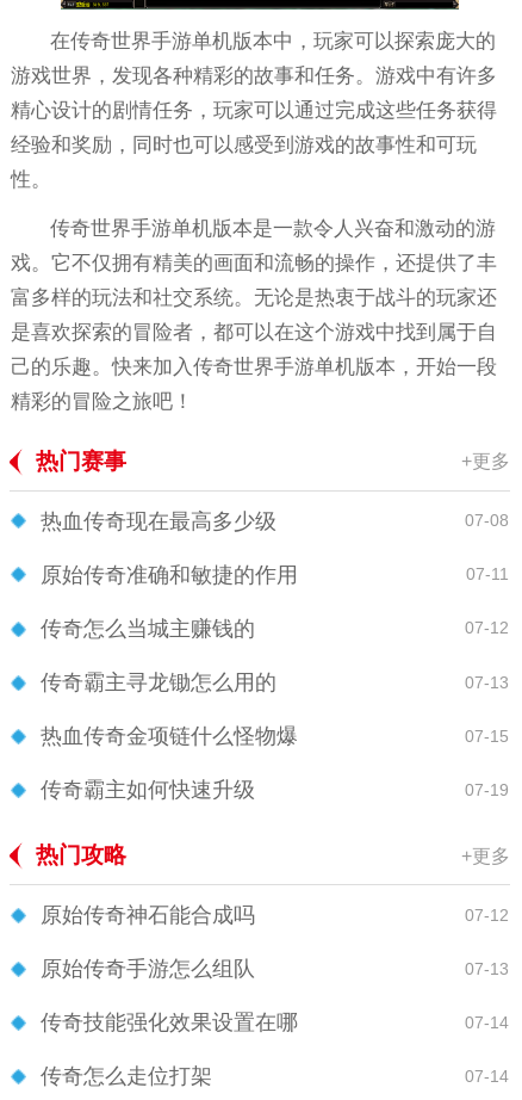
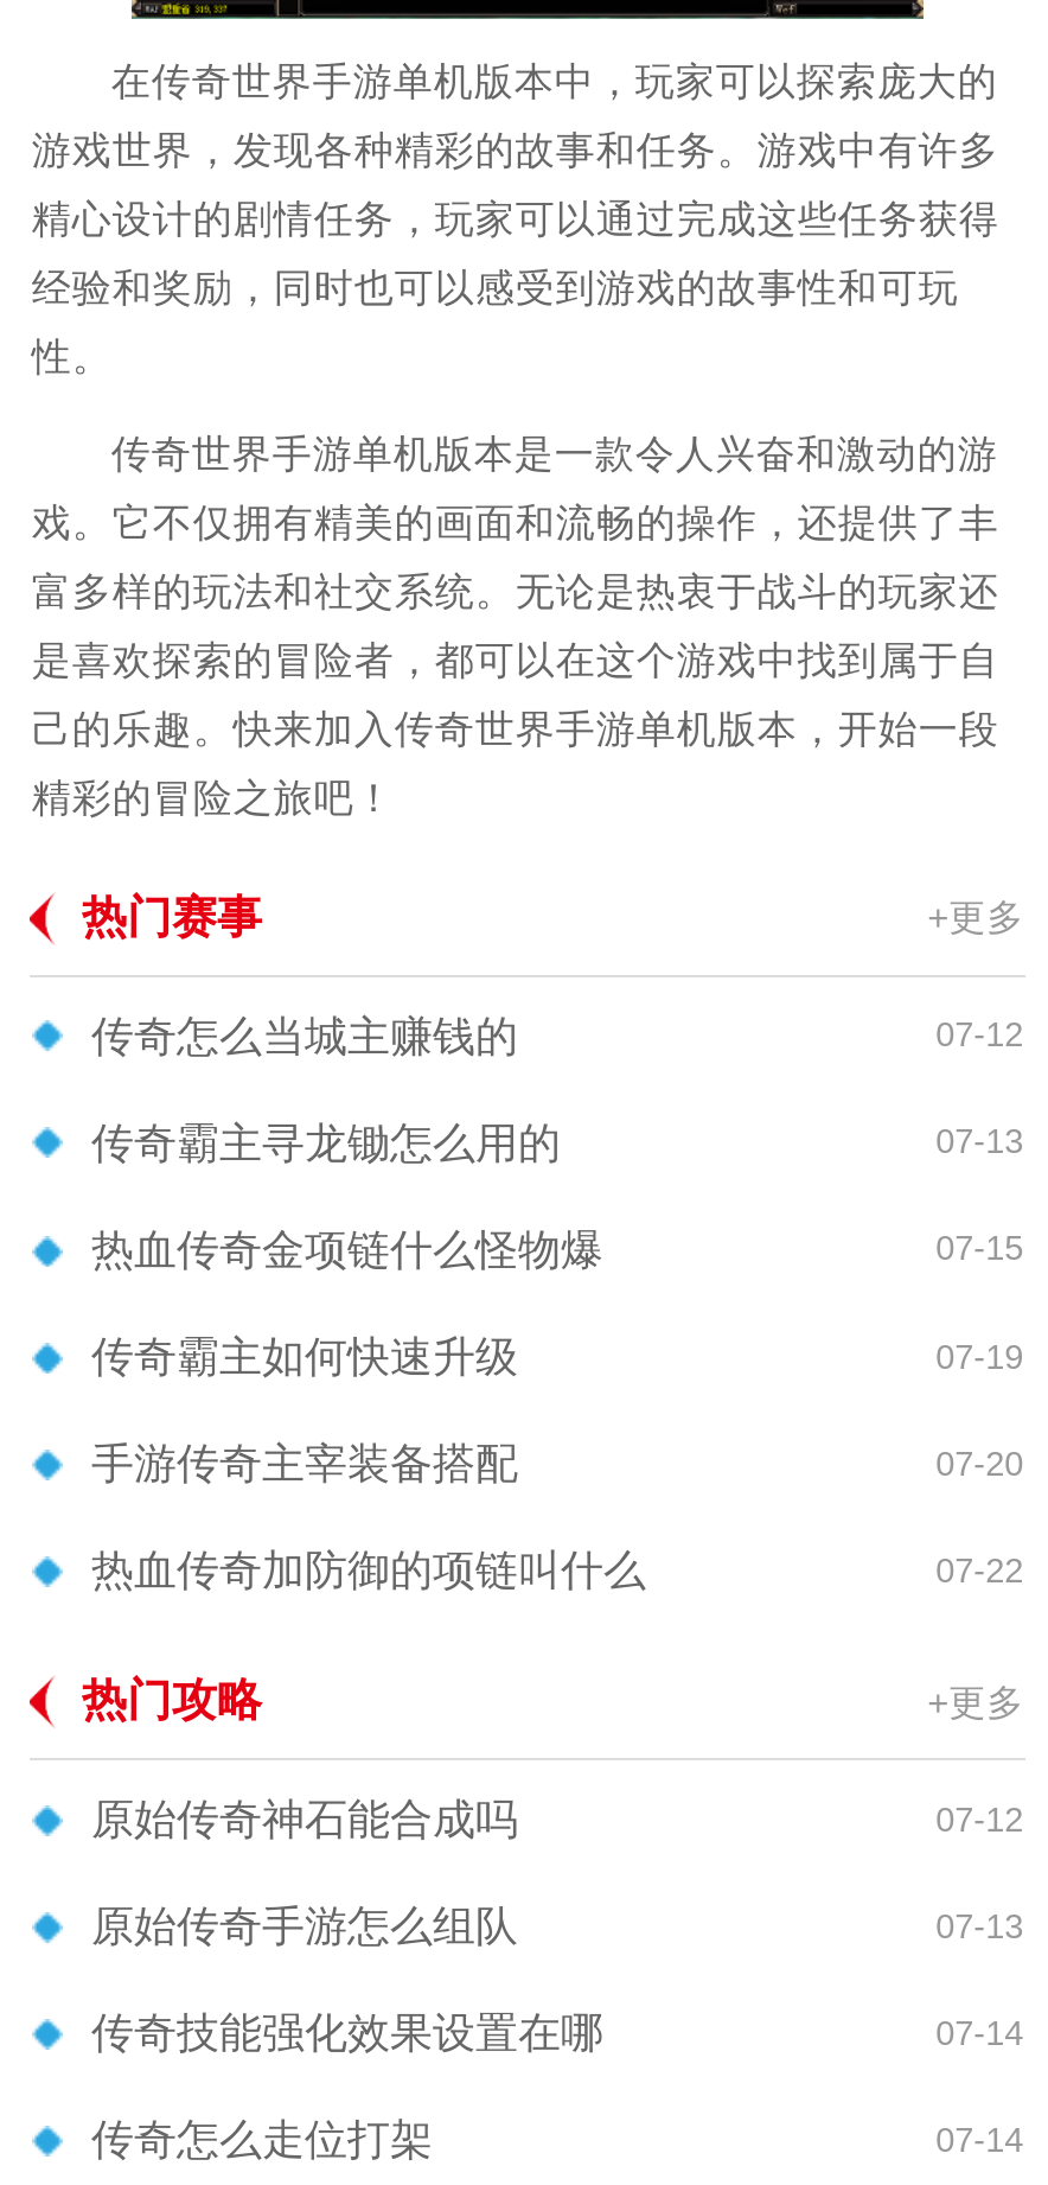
- 热血传奇现在最高多少级
- 07-08
- 原始传奇准确和敏捷的作用
- 07-11

moved up: 传奇怎么当城主赚钱的 | 07-12 | 传奇霸主寻龙锄怎么用的 | 07-13 | 热血传奇金项链什么怪物爆 | 07-15 | 传奇霸主如何快速升级 | 07-19

+ 手游传奇主宰装备搭配
+ 07-20
+ 热血传奇加防御的项链叫什么
+ 07-22
